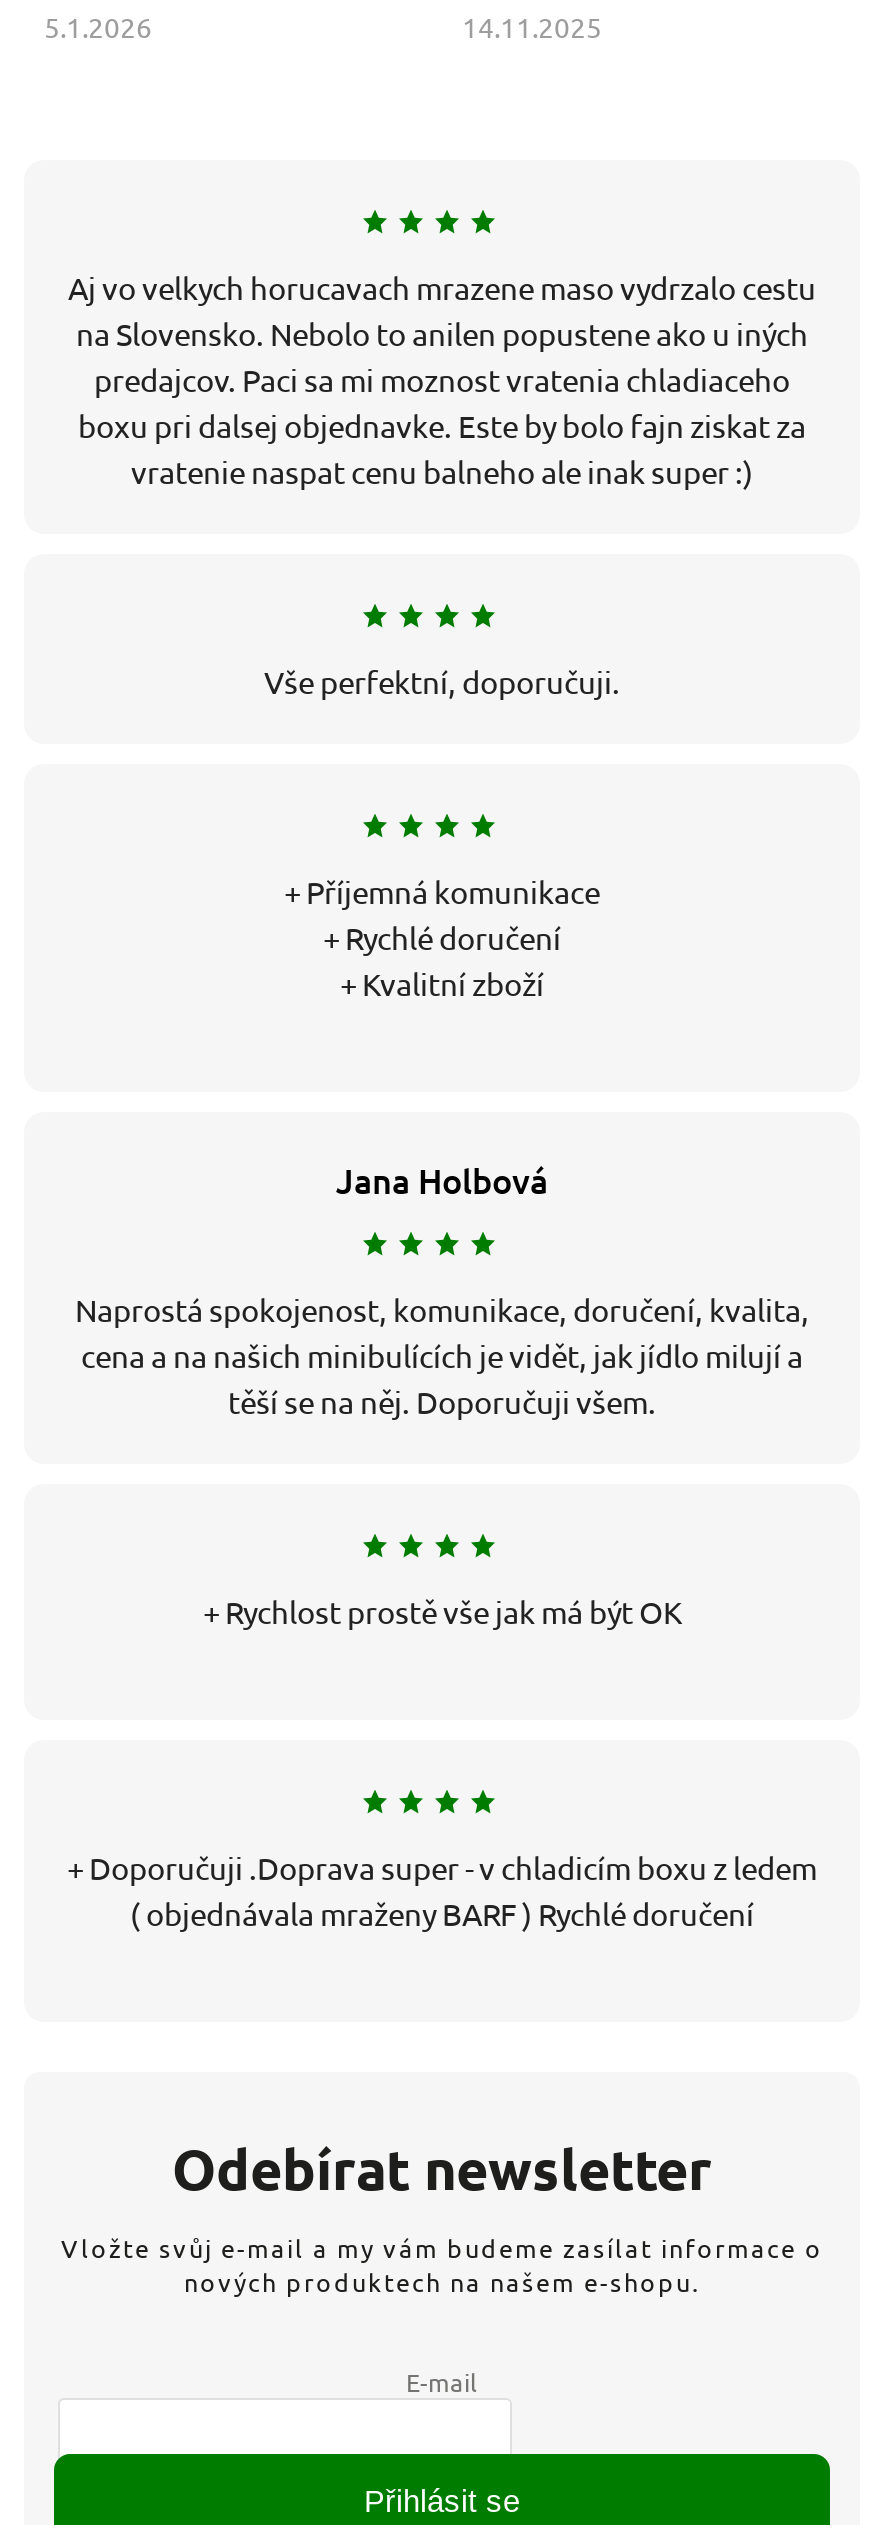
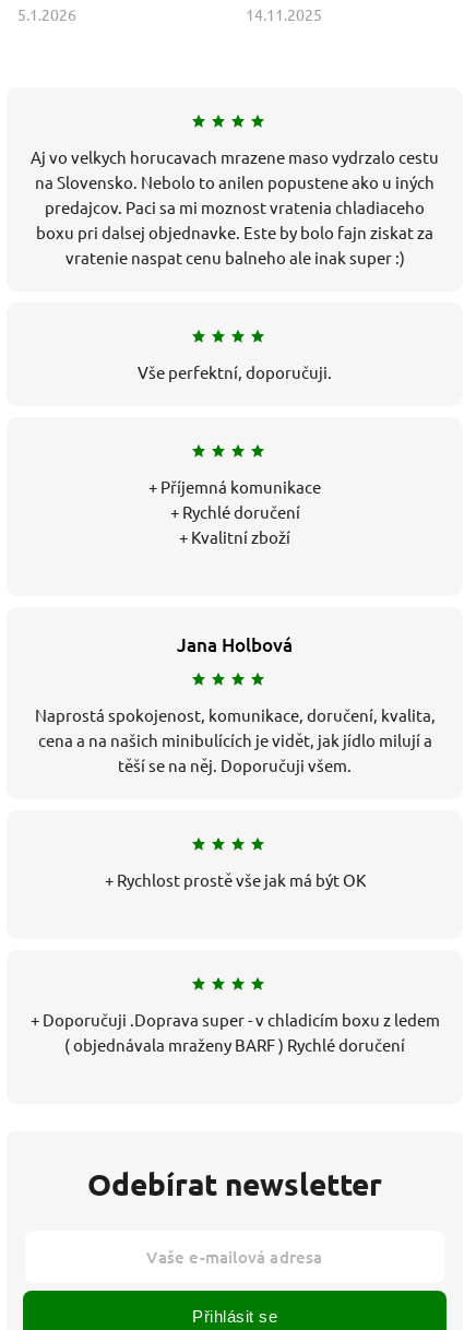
- Vložte svůj e-mail a my vám budeme zasílat informace o
- nových produktech na našem e-shopu.
- E-mail
